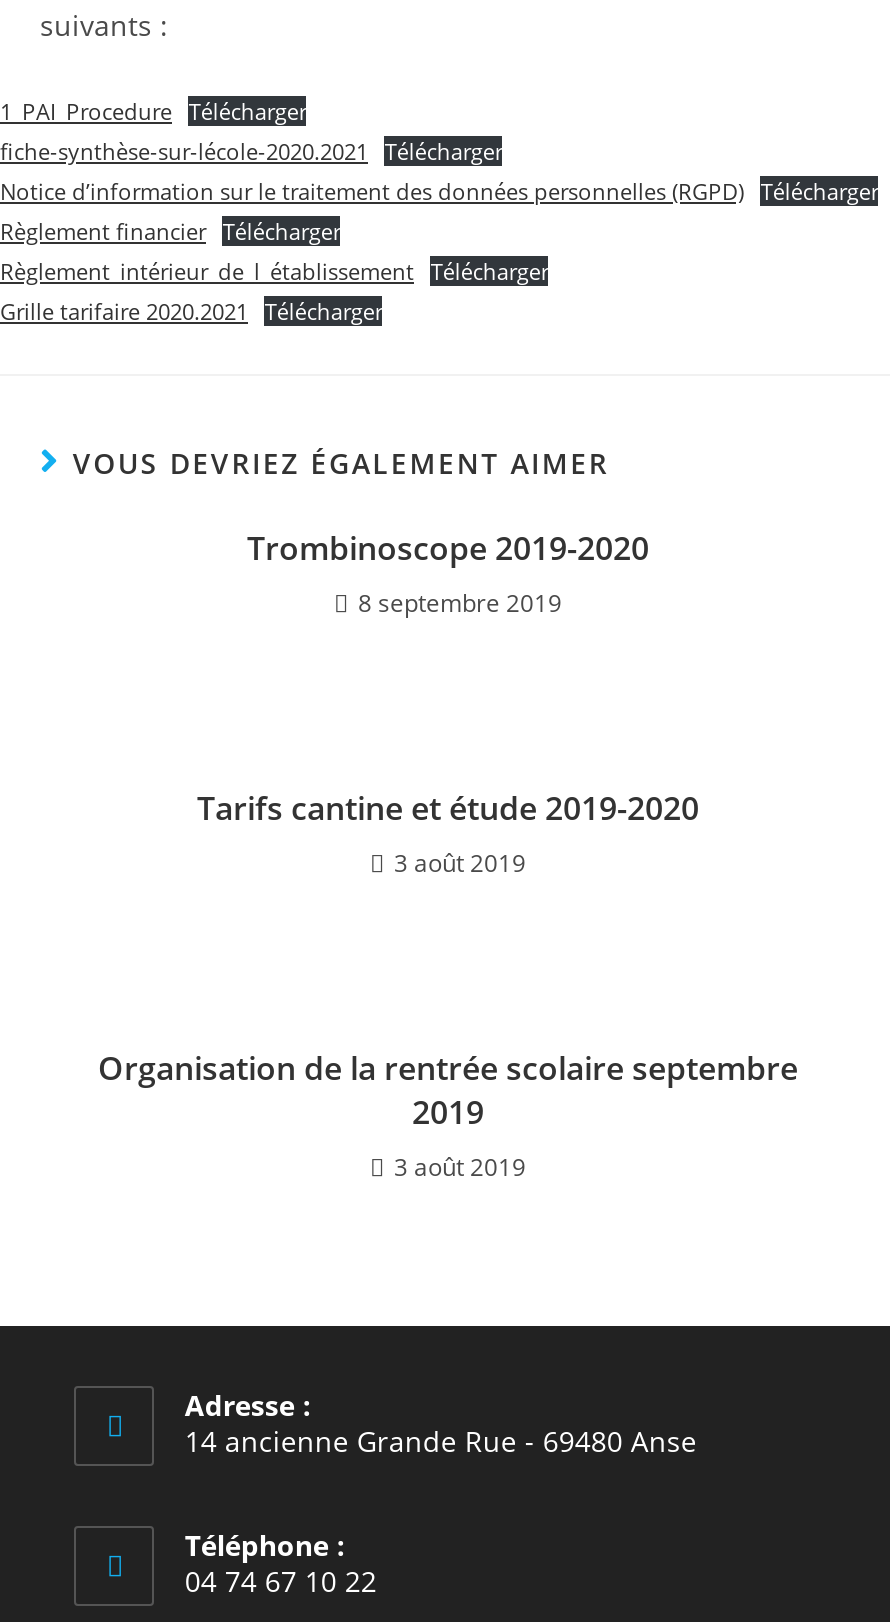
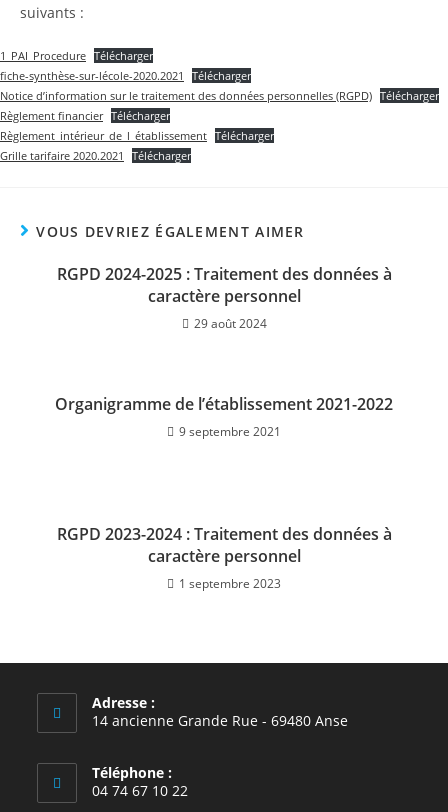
- Trombinoscope 2019-2020
- 8 septembre 2019
+ RGPD 2024-2025 : Traitement des données à
+ caractère personnel
+ 29 août 2024

- Tarifs cantine et étude 2019-2020
- 3 août 2019
+ Organigramme de l’établissement 2021-2022
+ 9 septembre 2021

- Organisation de la rentrée scolaire septembre
- 2019
- 3 août 2019
+ RGPD 2023-2024 : Traitement des données à
+ caractère personnel
+ 1 septembre 2023
